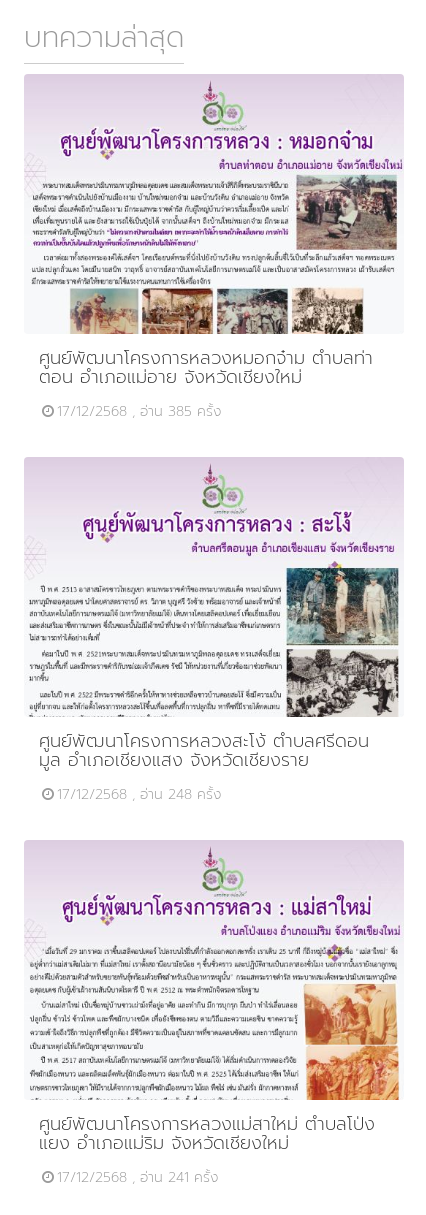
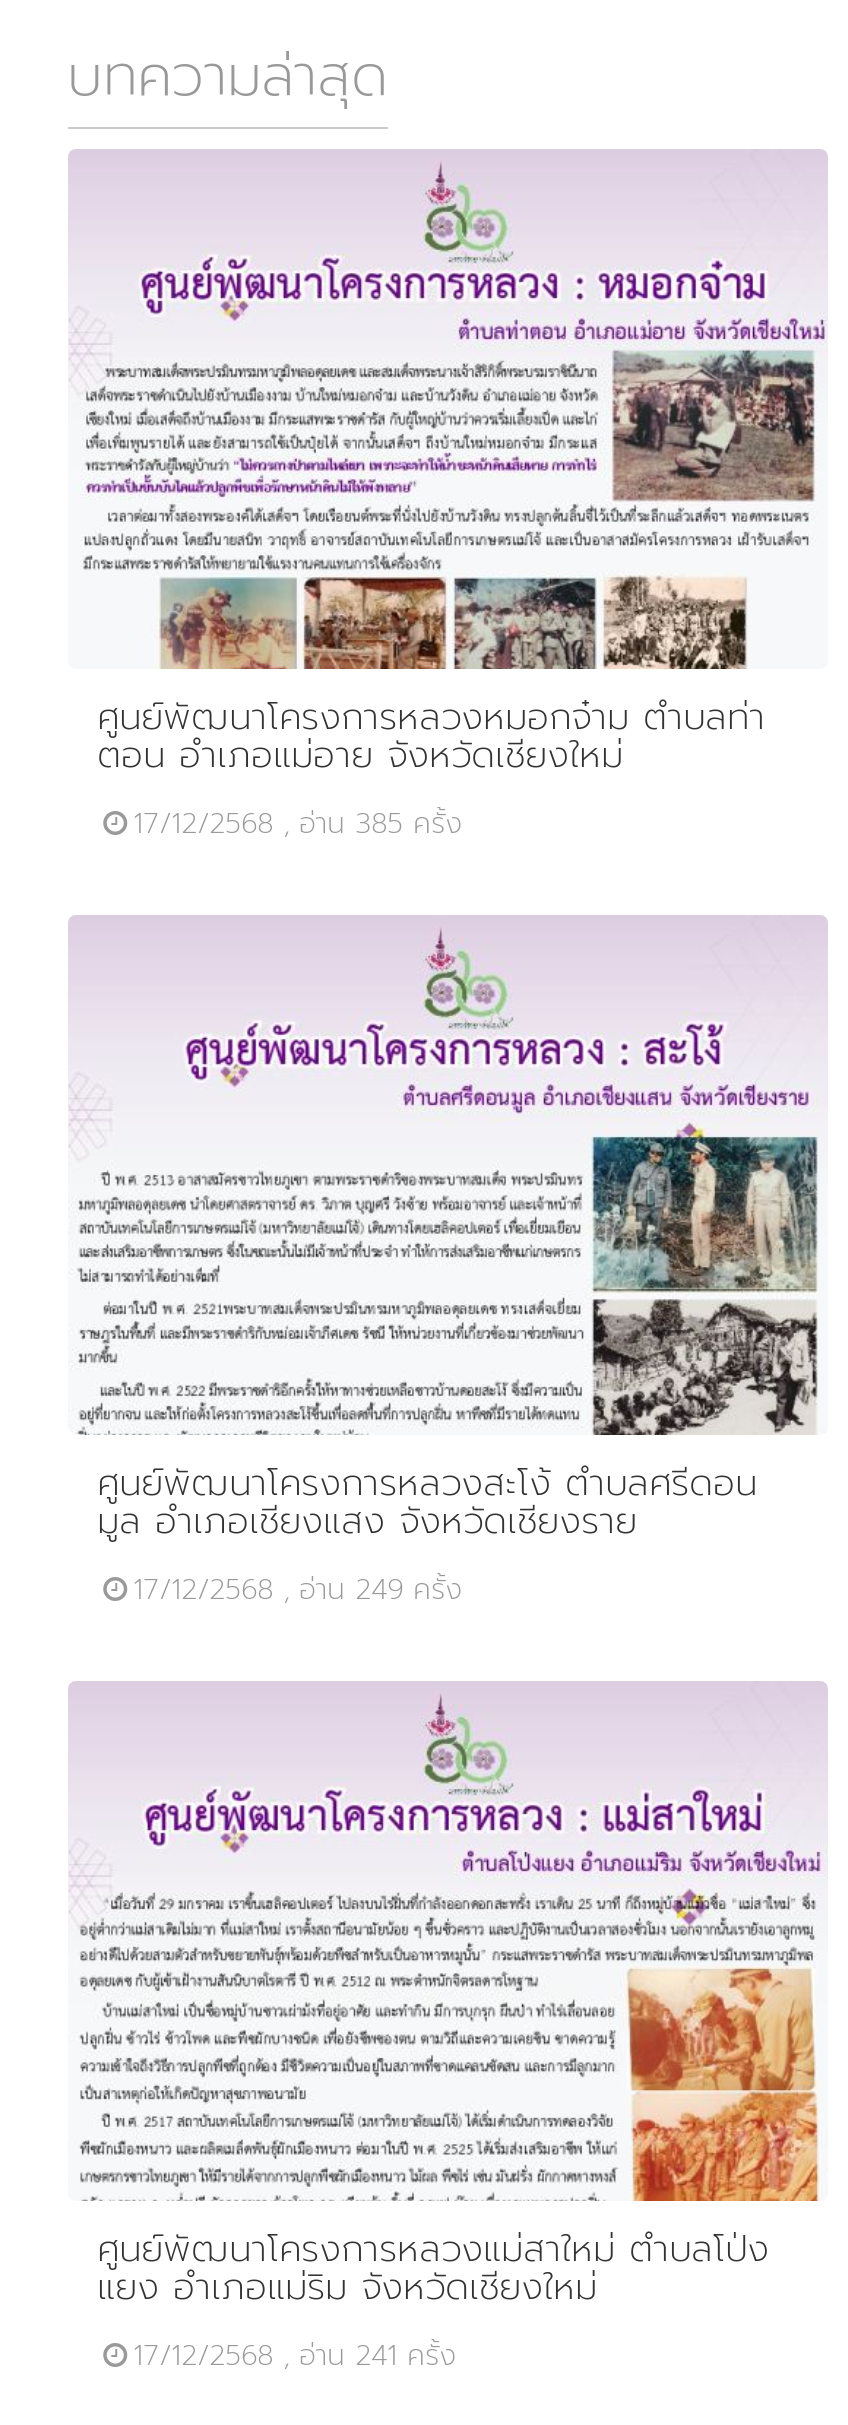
- 17/12/2568 , อ่าน 248 ครั้ง
+ 17/12/2568 , อ่าน 249 ครั้ง
